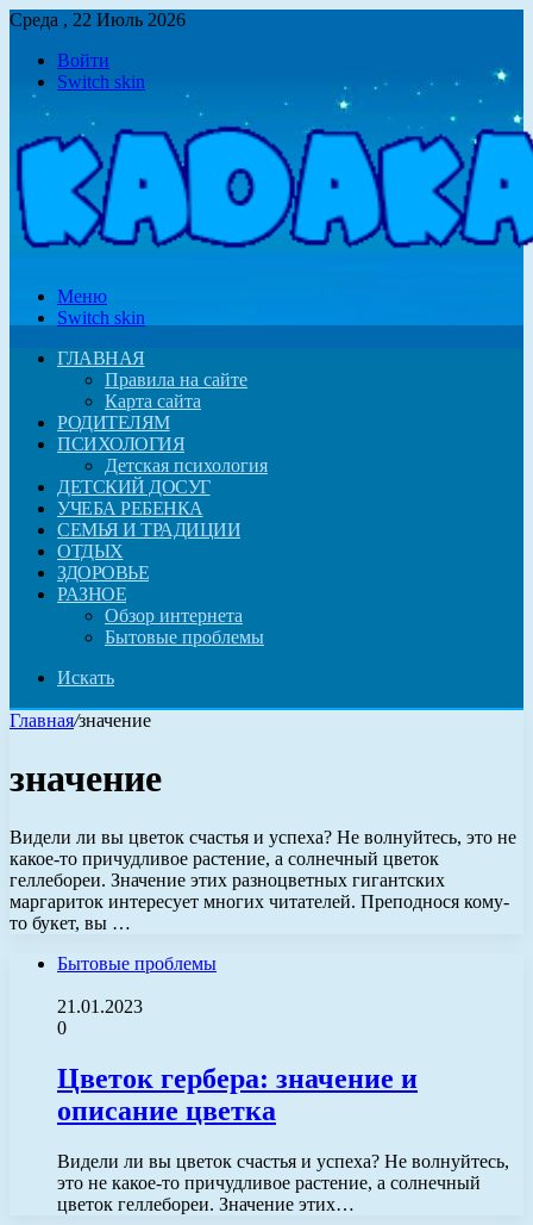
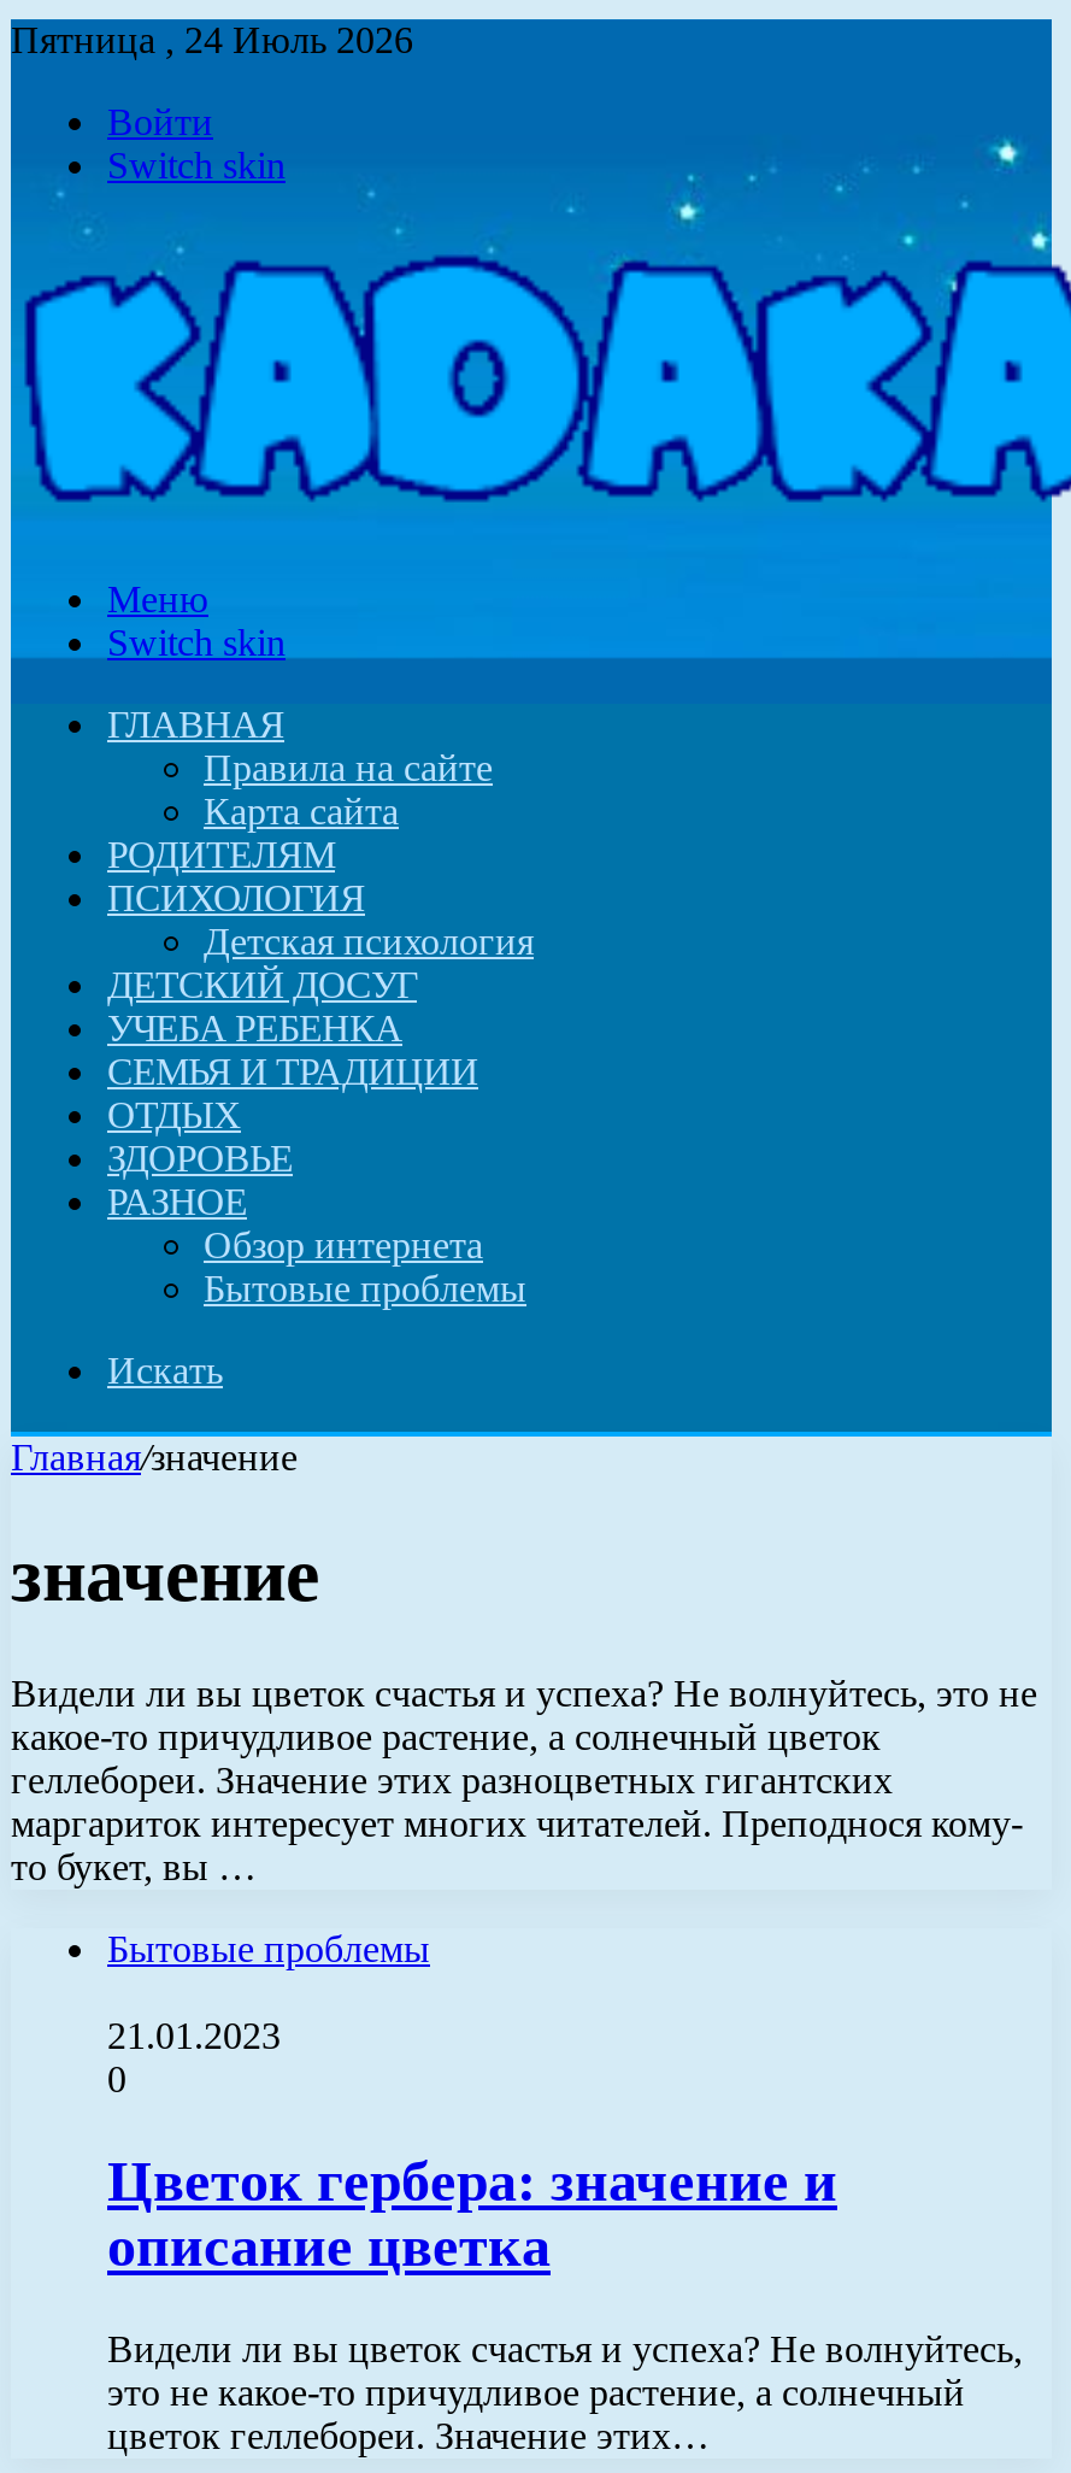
- Среда , 22 Июль 2026
+ Пятница , 24 Июль 2026
